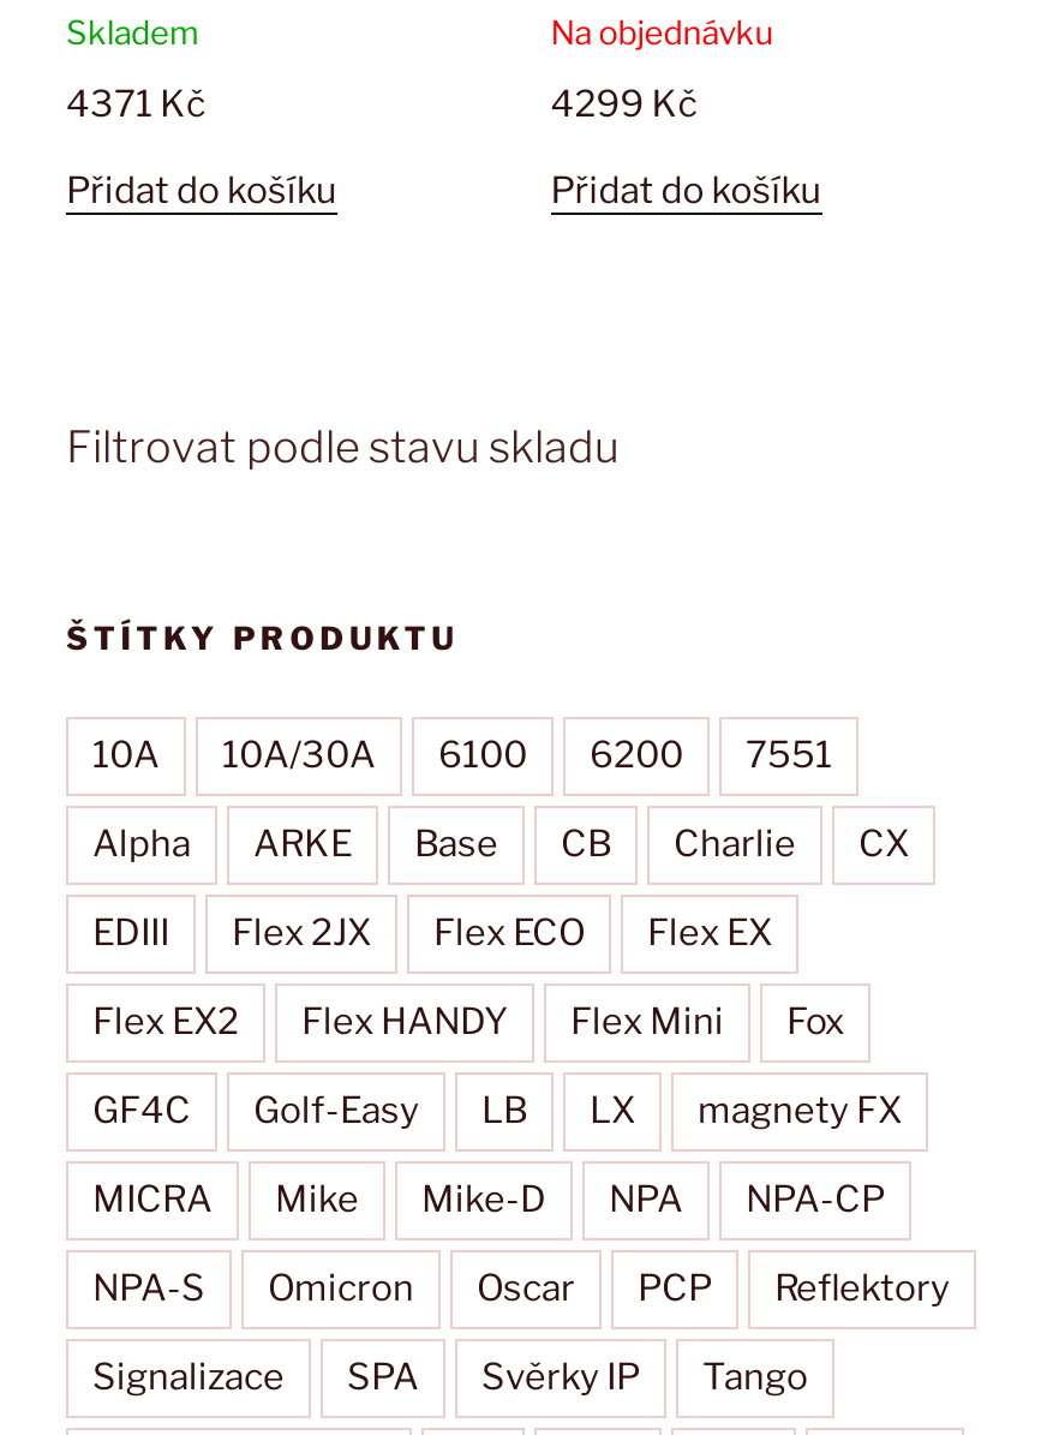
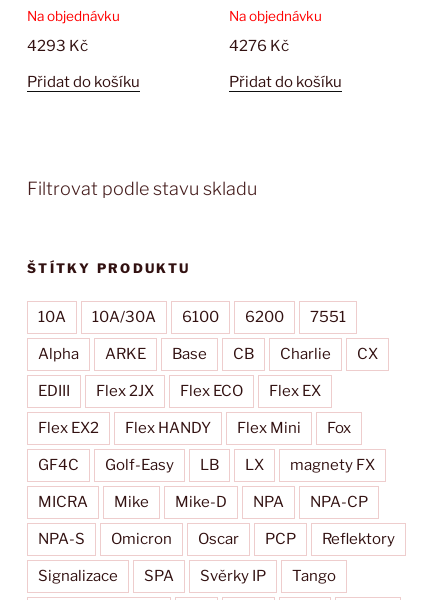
- Skladem
+ Na objednávku

- 4371 Kč
+ 4293 Kč

- 4299 Kč
+ 4276 Kč
